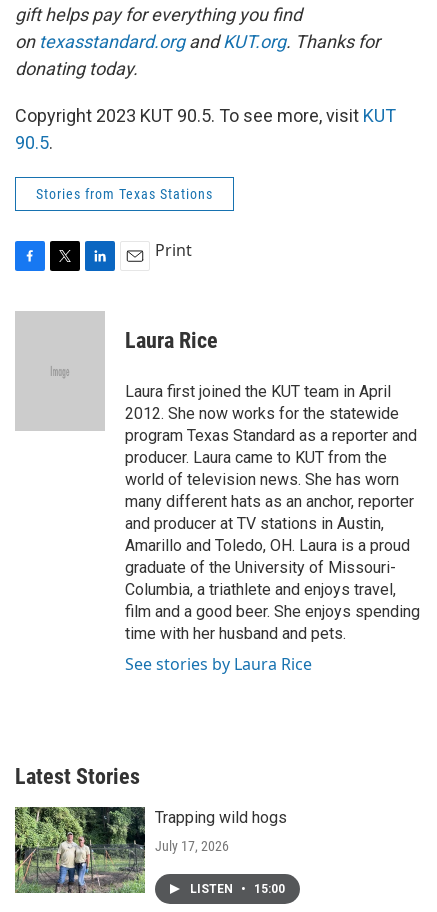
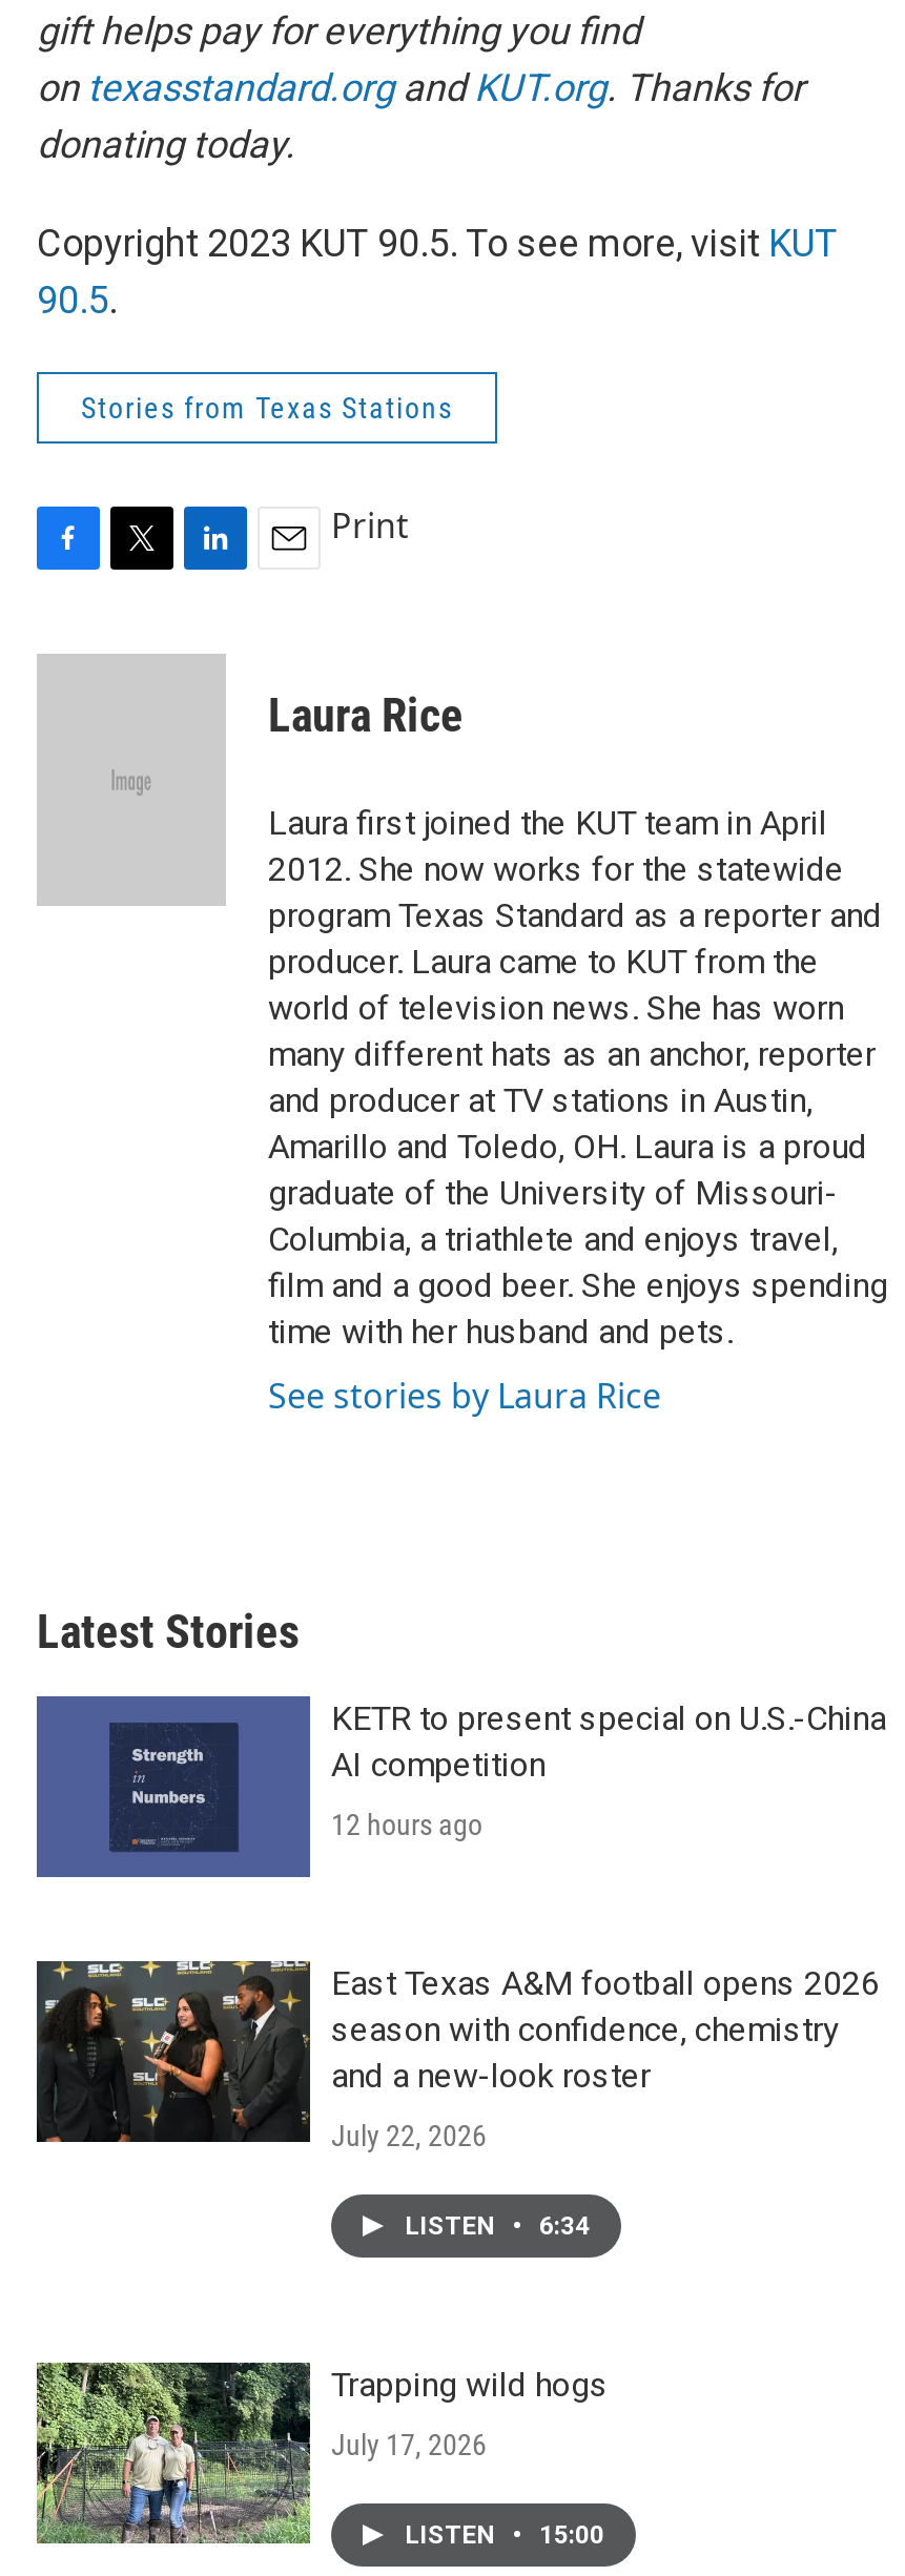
+ [image]
+ KETR to present special on U.S.-China
+ AI competition
+ 12 hours ago

+ [image]
+ East Texas A&M football opens 2026
+ season with confidence, chemistry
+ and a new-look roster
+ July 22, 2026
+ LISTEN • 6:34
